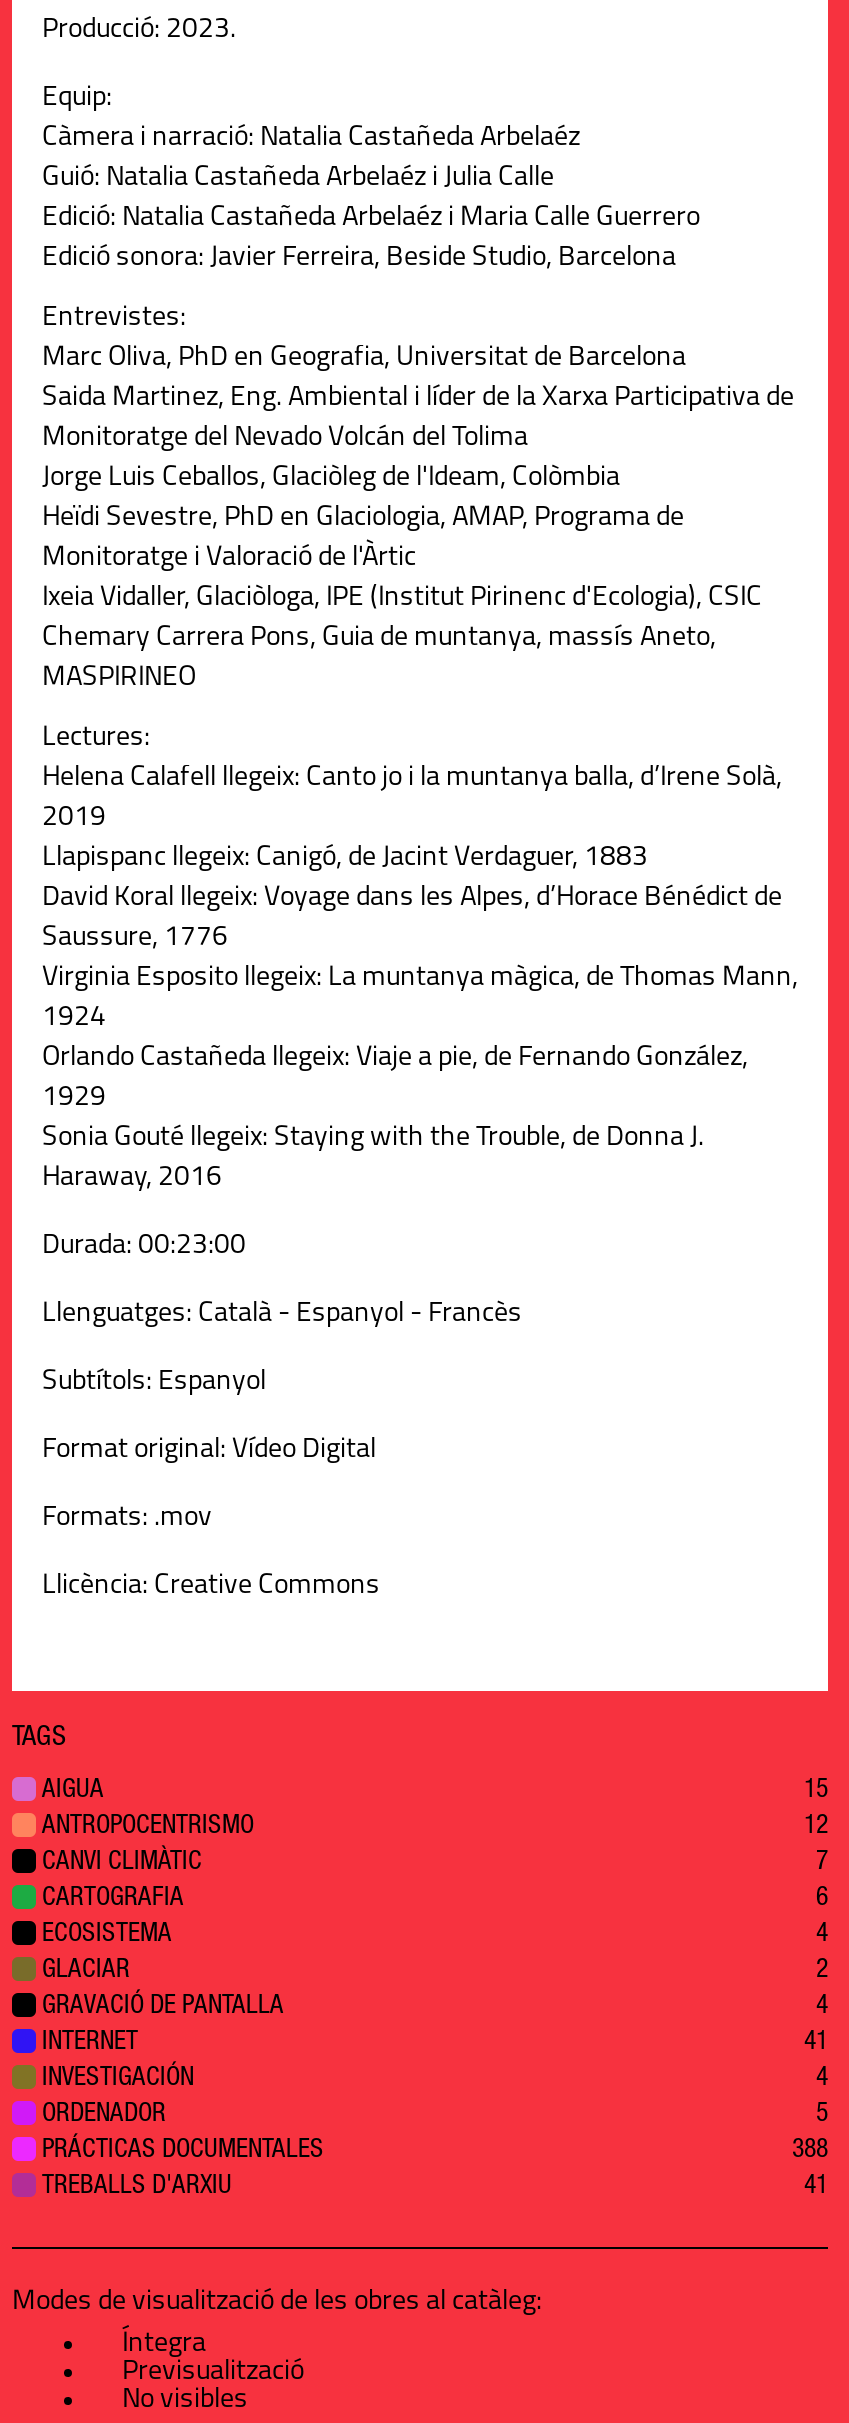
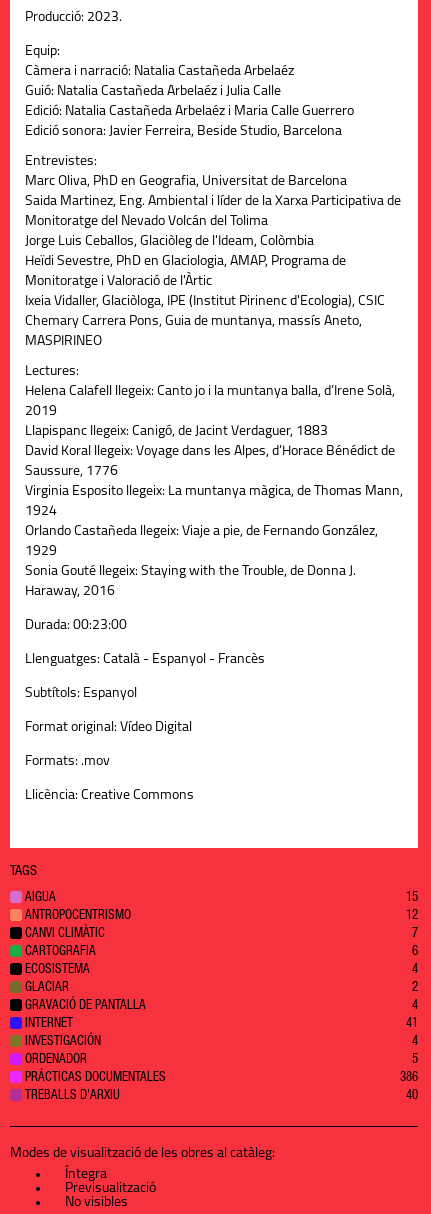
- 388
+ 386

- 41
+ 40
